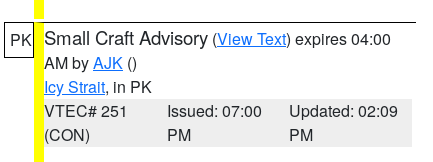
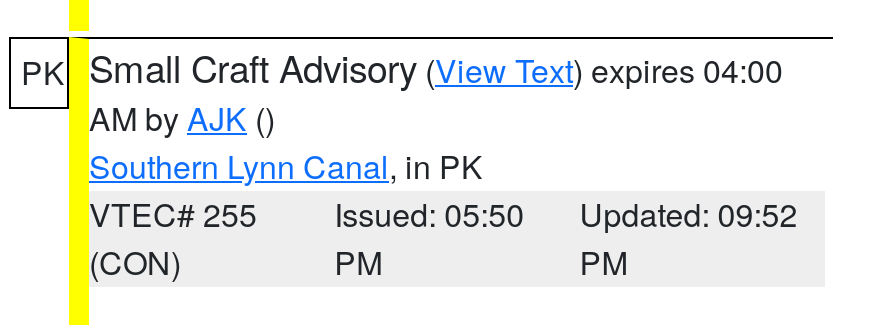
- Icy Strait, in PK
- VTEC# 251
+ Southern Lynn Canal, in PK
+ VTEC# 255

- Issued: 07:00
+ Issued: 05:50

- Updated: 02:09
+ Updated: 09:52
